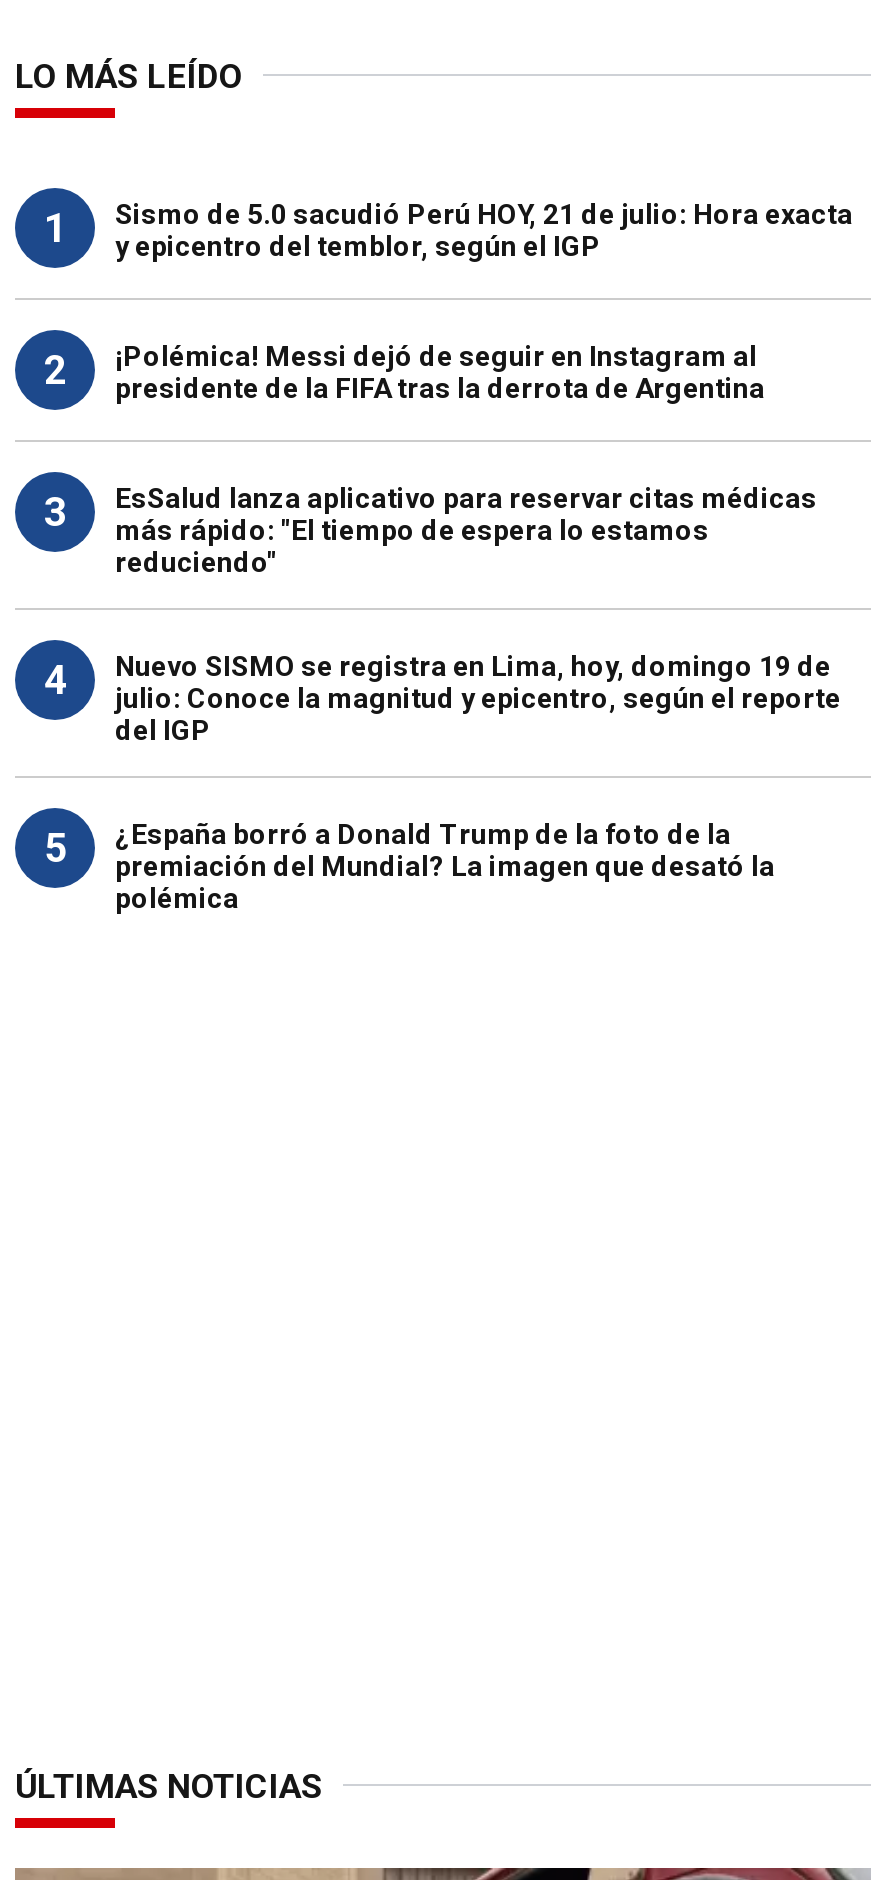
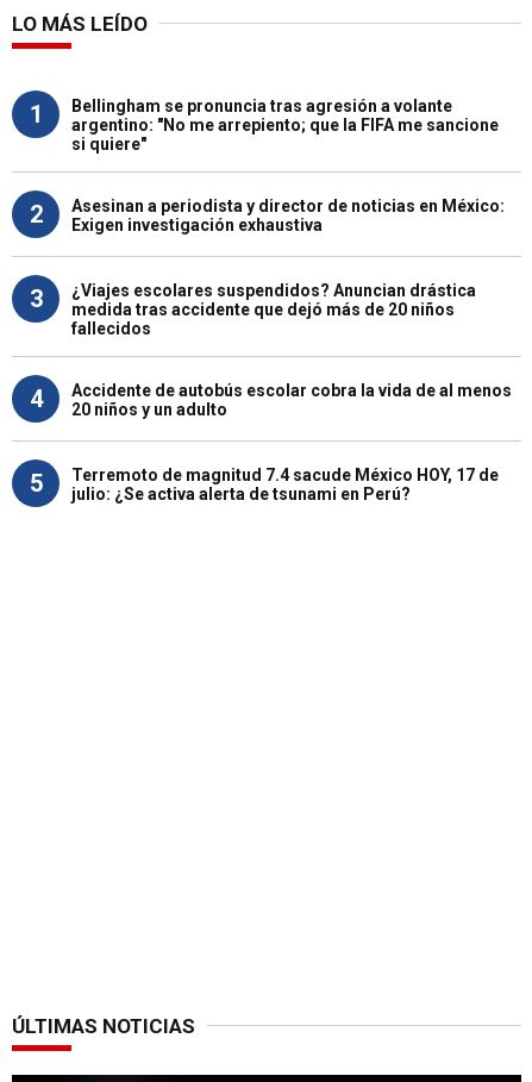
- Sismo de 5.0 sacudió Perú HOY, 21 de julio: Hora exacta
- y epicentro del temblor, según el IGP
+ Bellingham se pronuncia tras agresión a volante
+ argentino: "No me arrepiento; que la FIFA me sancione
+ si quiere"

- ¡Polémica! Messi dejó de seguir en Instagram al
- presidente de la FIFA tras la derrota de Argentina
+ Asesinan a periodista y director de noticias en México:
+ Exigen investigación exhaustiva

- EsSalud lanza aplicativo para reservar citas médicas
- más rápido: "El tiempo de espera lo estamos
- reduciendo"
+ ¿Viajes escolares suspendidos? Anuncian drástica
+ medida tras accidente que dejó más de 20 niños
+ fallecidos

- Nuevo SISMO se registra en Lima, hoy, domingo 19 de
- julio: Conoce la magnitud y epicentro, según el reporte
- del IGP
+ Accidente de autobús escolar cobra la vida de al menos
+ 20 niños y un adulto

- ¿España borró a Donald Trump de la foto de la
- premiación del Mundial? La imagen que desató la
- polémica
+ Terremoto de magnitud 7.4 sacude México HOY, 17 de
+ julio: ¿Se activa alerta de tsunami en Perú?
